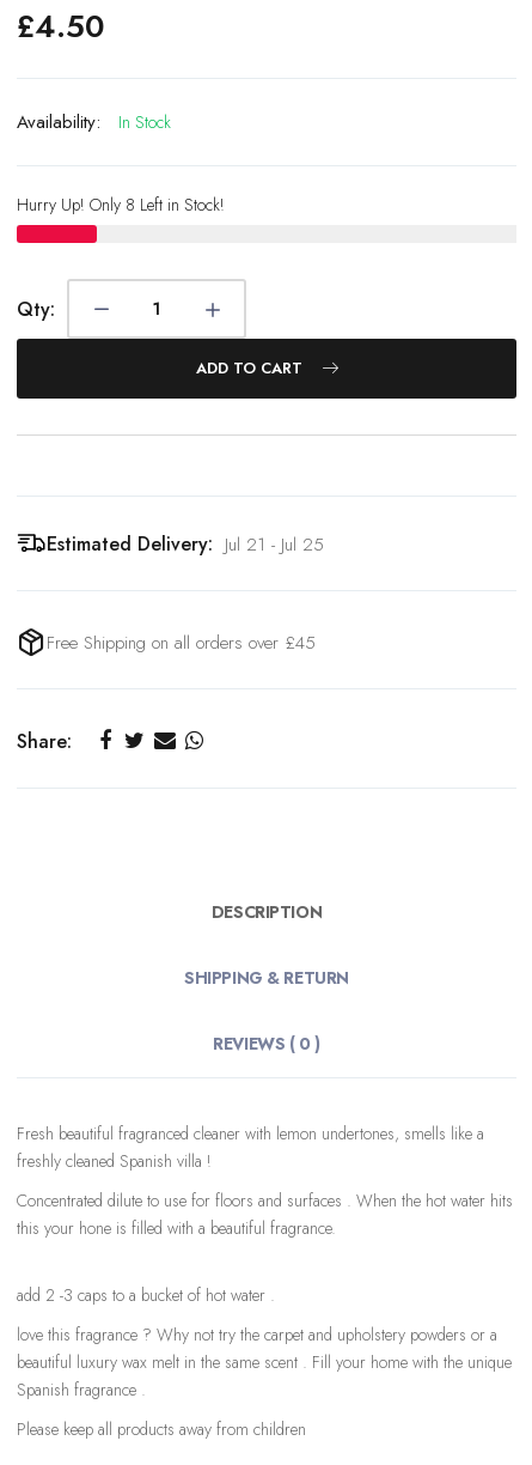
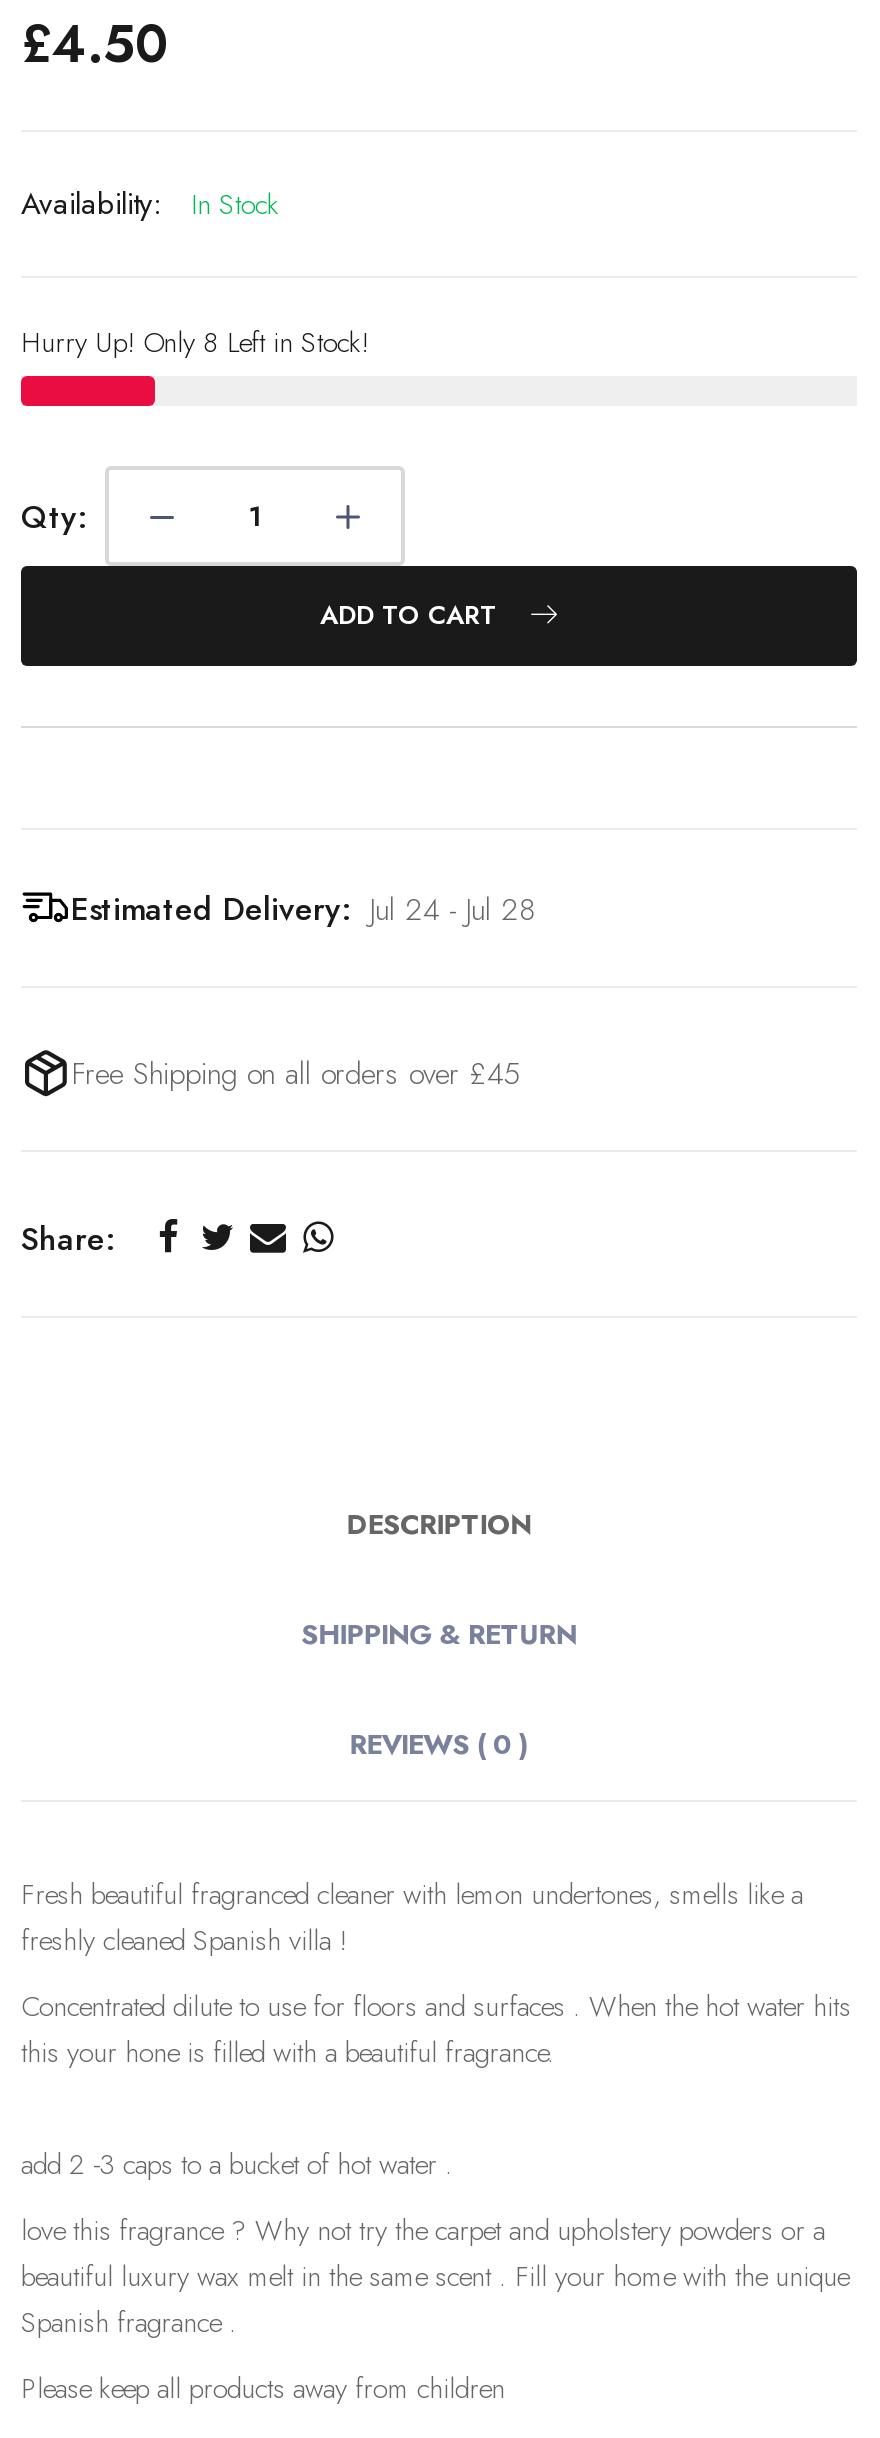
- Estimated Delivery: Jul 21 - Jul 25
+ Estimated Delivery: Jul 24 - Jul 28
